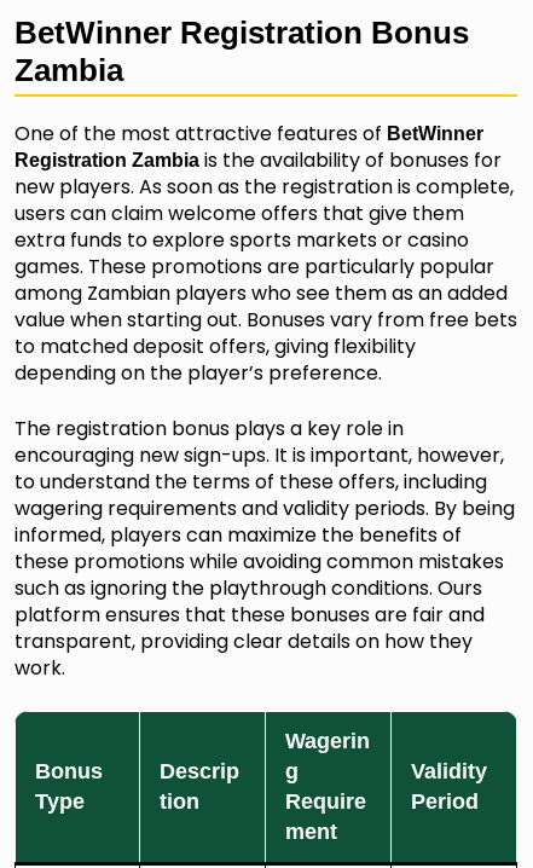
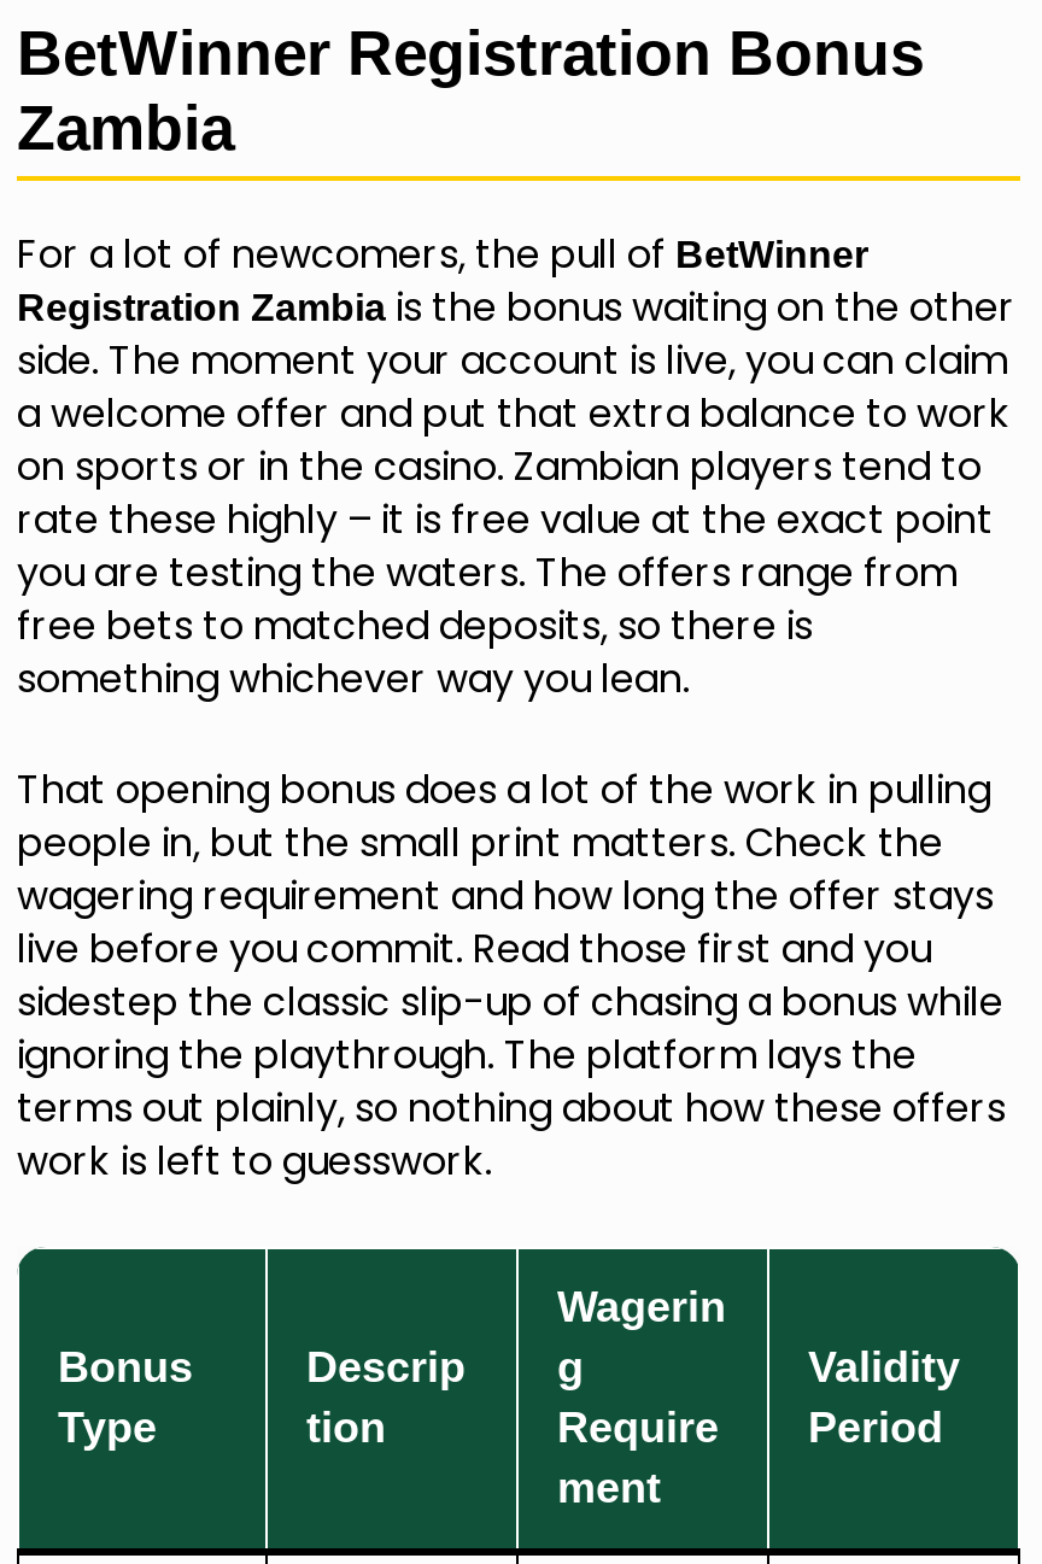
- One of the most attractive features of BetWinner
- Registration Zambia is the availability of bonuses for
- new players. As soon as the registration is complete,
- users can claim welcome offers that give them
- extra funds to explore sports markets or casino
- games. These promotions are particularly popular
- among Zambian players who see them as an added
- value when starting out. Bonuses vary from free bets
- to matched deposit offers, giving flexibility
- depending on the player’s preference.
+ For a lot of newcomers, the pull of BetWinner
+ Registration Zambia is the bonus waiting on the other
+ side. The moment your account is live, you can claim
+ a welcome offer and put that extra balance to work
+ on sports or in the casino. Zambian players tend to
+ rate these highly – it is free value at the exact point
+ you are testing the waters. The offers range from
+ free bets to matched deposits, so there is
+ something whichever way you lean.

- The registration bonus plays a key role in
- encouraging new sign-ups. It is important, however,
- to understand the terms of these offers, including
- wagering requirements and validity periods. By being
- informed, players can maximize the benefits of
- these promotions while avoiding common mistakes
- such as ignoring the playthrough conditions. Ours
- platform ensures that these bonuses are fair and
- transparent, providing clear details on how they
- work.
+ That opening bonus does a lot of the work in pulling
+ people in, but the small print matters. Check the
+ wagering requirement and how long the offer stays
+ live before you commit. Read those first and you
+ sidestep the classic slip-up of chasing a bonus while
+ ignoring the playthrough. The platform lays the
+ terms out plainly, so nothing about how these offers
+ work is left to guesswork.
